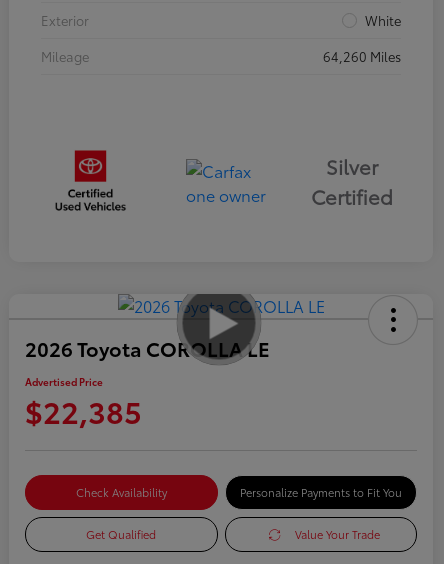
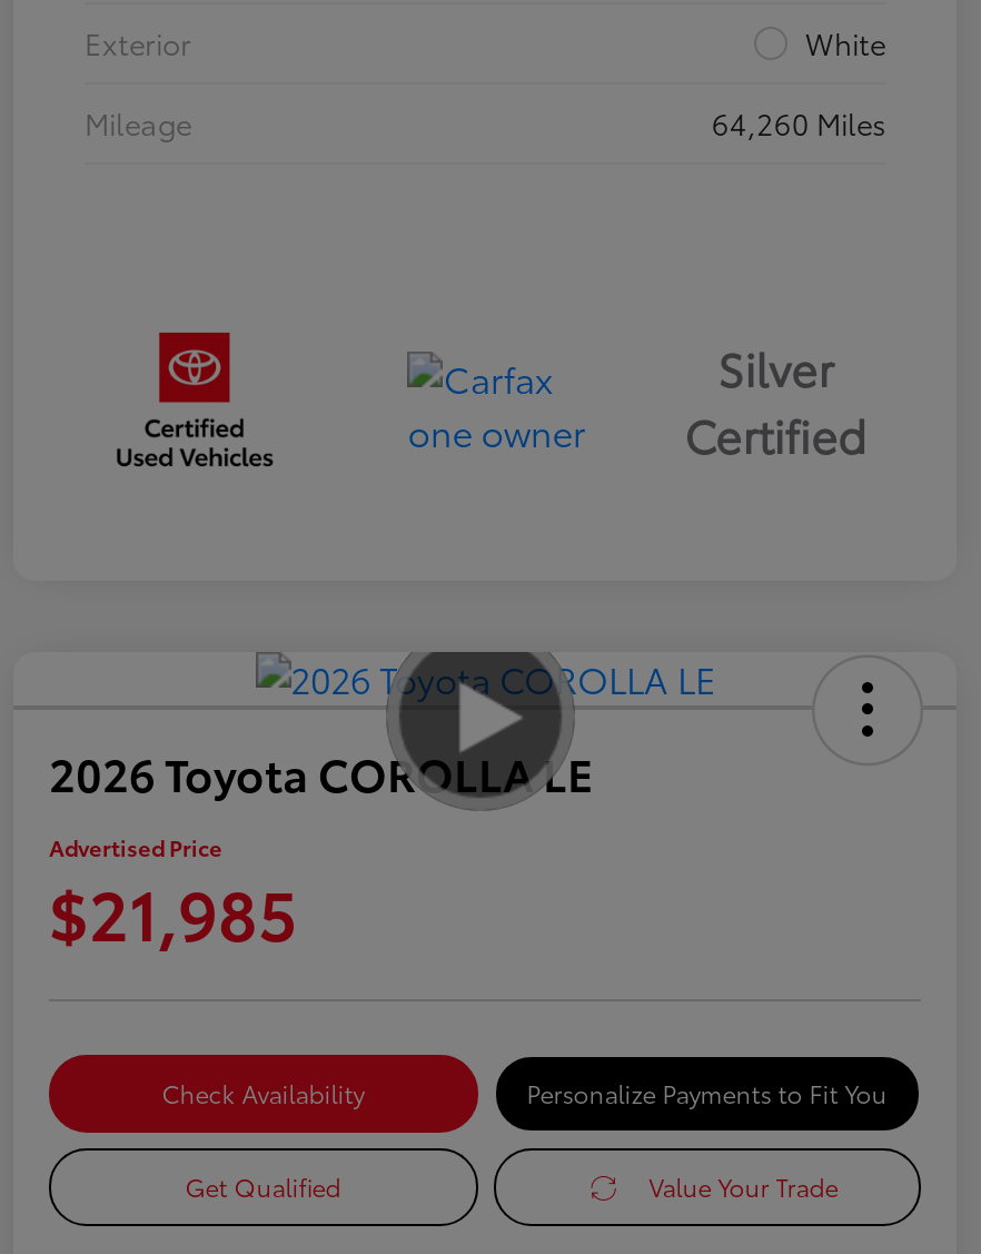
- $22,385
+ $21,985
